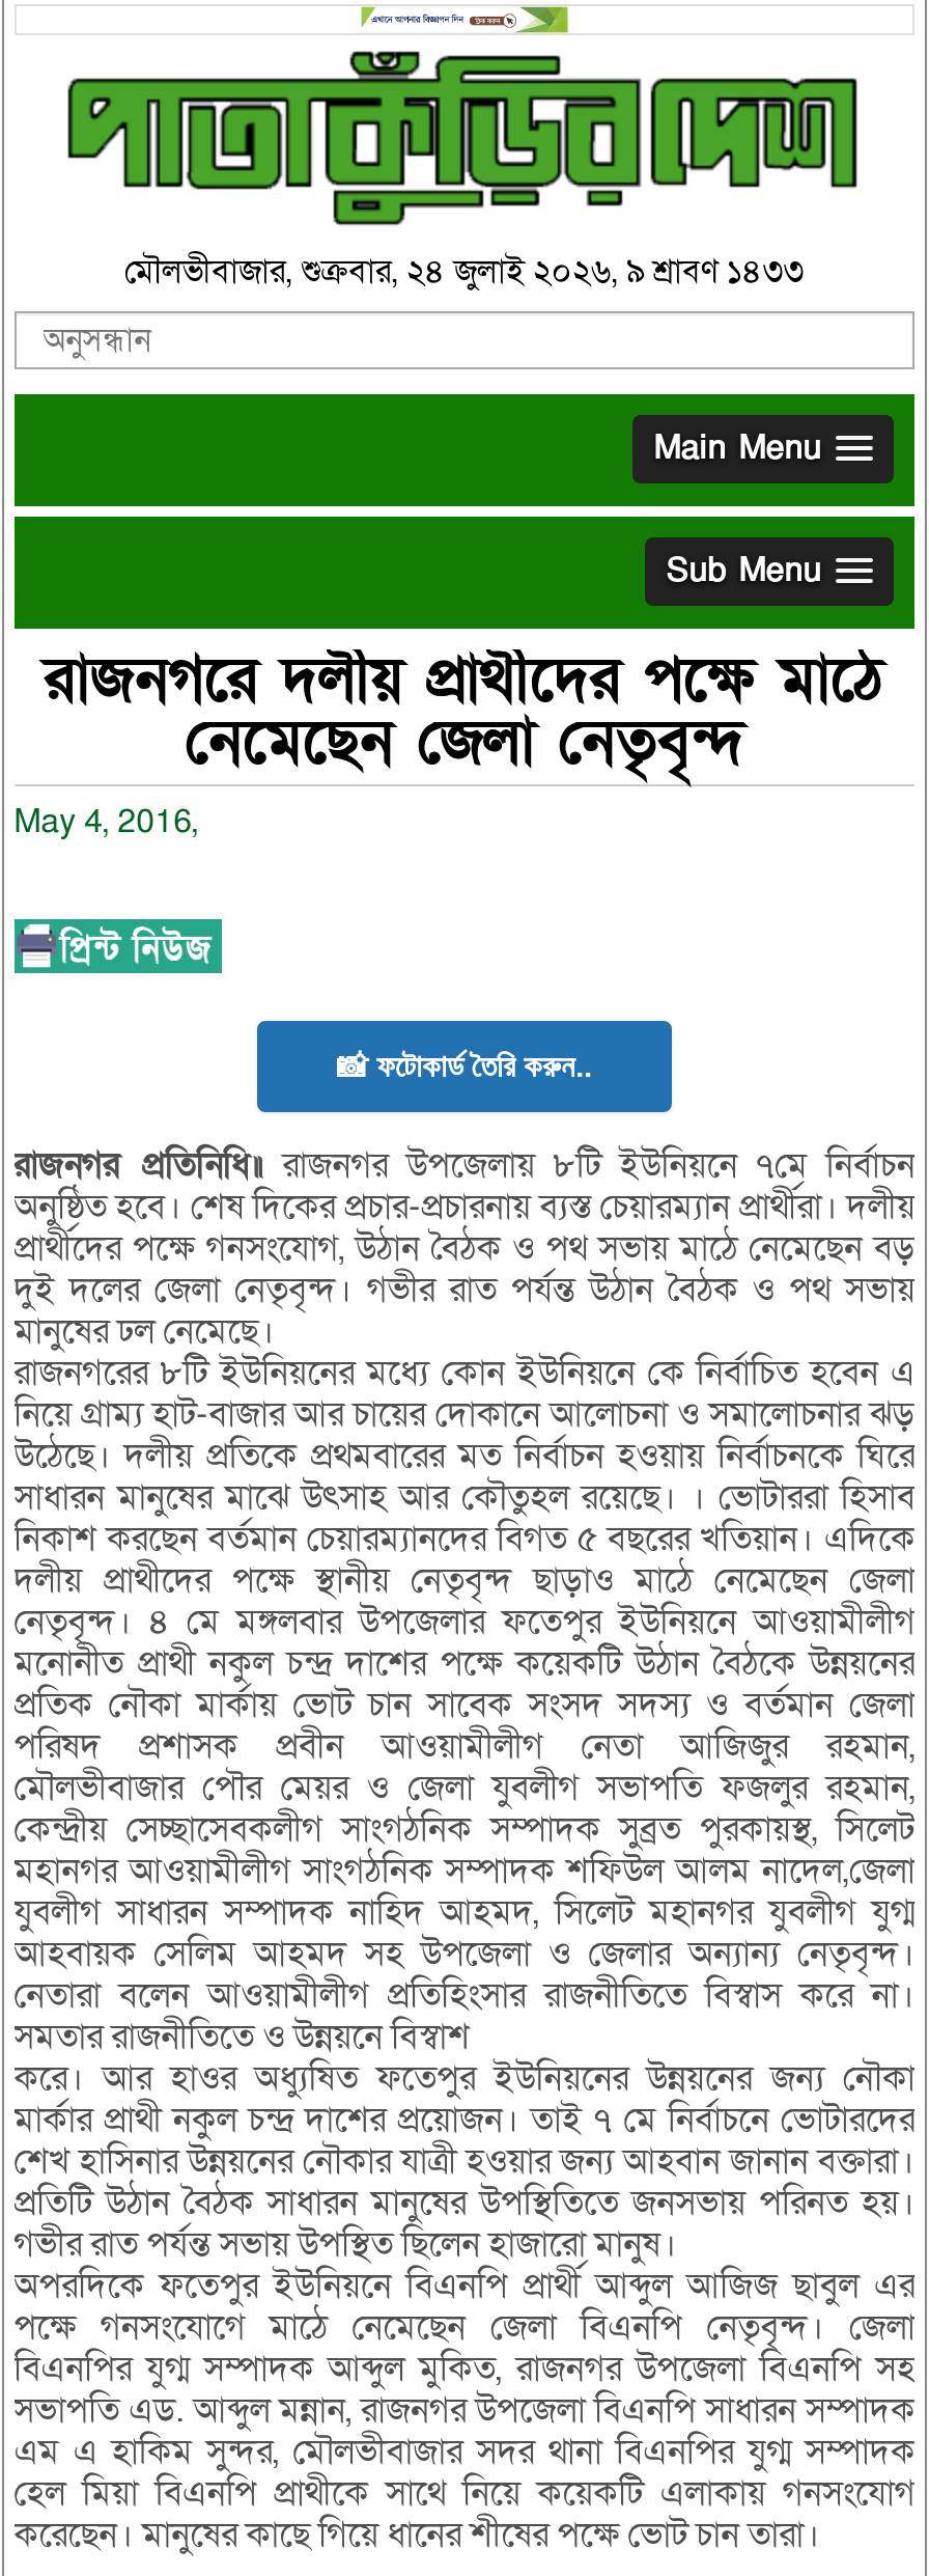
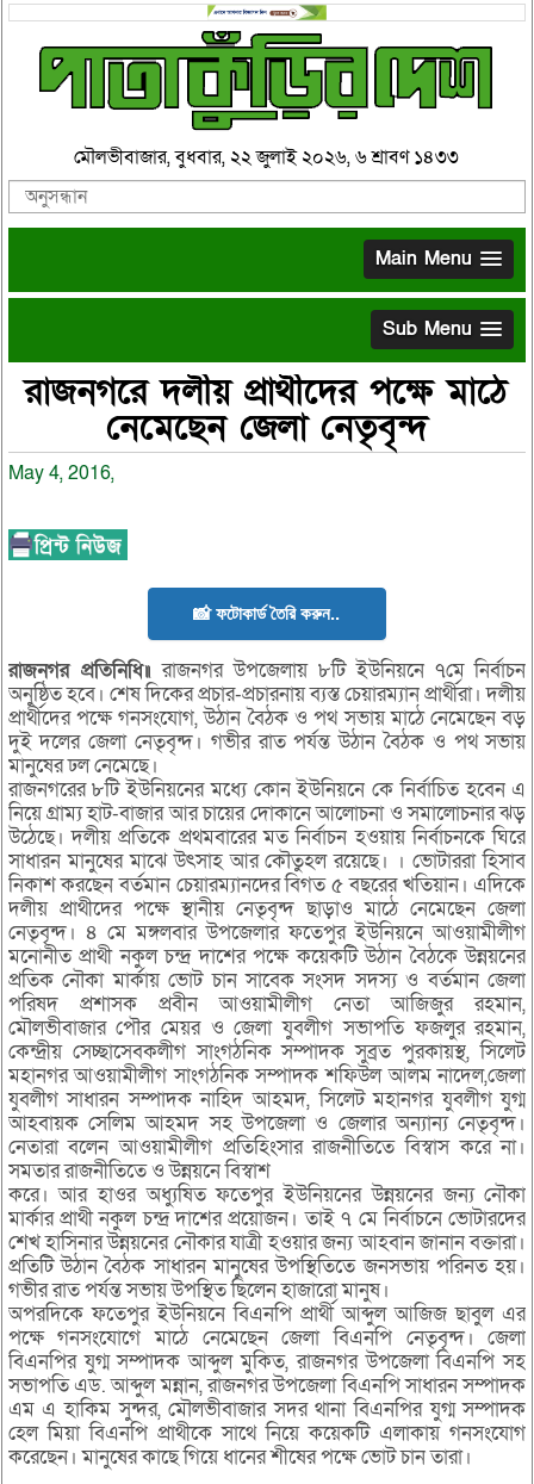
- মৌলভীবাজার, শুক্রবার, ২৪ জুলাই ২০২৬, ৯ শ্রাবণ ১৪৩৩
+ মৌলভীবাজার, বুধবার, ২২ জুলাই ২০২৬, ৬ শ্রাবণ ১৪৩৩
